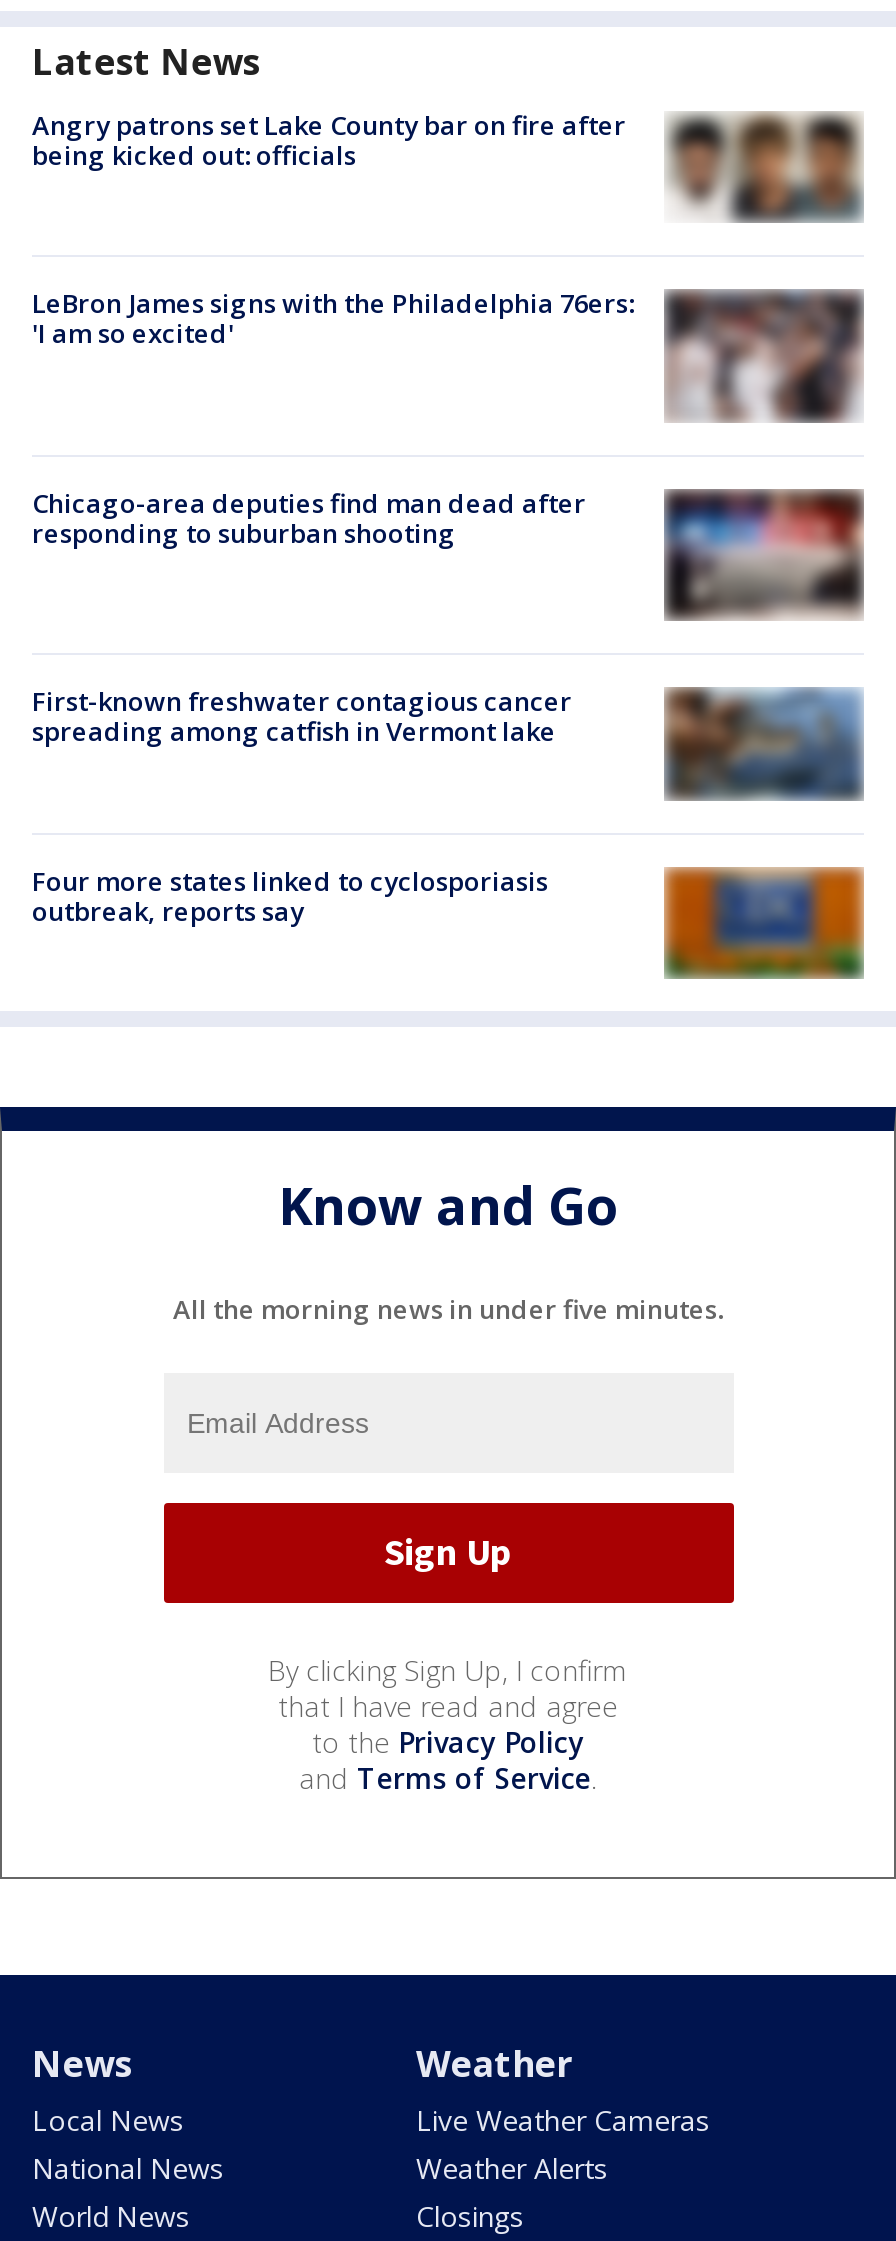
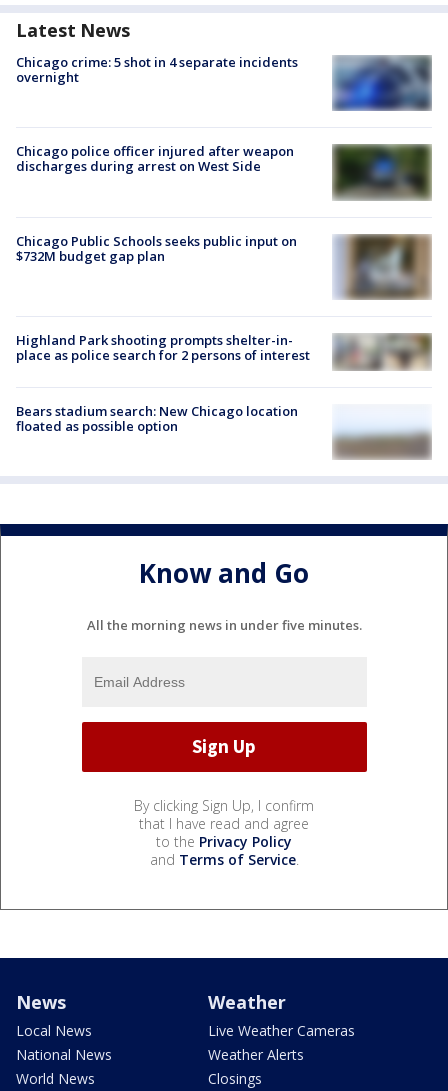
- [image]
- Angry patrons set Lake County bar on fire after
- being kicked out: officials
+ [image]
+ Chicago crime: 5 shot in 4 separate incidents
+ overnight

- [image]
- LeBron James signs with the Philadelphia 76ers:
- 'I am so excited'
+ [image]
+ Chicago police officer injured after weapon
+ discharges during arrest on West Side

- [image]
- Chicago-area deputies find man dead after
- responding to suburban shooting
+ [image]
+ Chicago Public Schools seeks public input on
+ $732M budget gap plan

- First-known freshwater contagious cancer
- spreading among catfish in Vermont lake
+ Highland Park shooting prompts shelter-in-
+ place as police search for 2 persons of interest

- [image]
+ [image]

- Four more states linked to cyclosporiasis
- outbreak, reports say
+ Bears stadium search: New Chicago location
+ floated as possible option

- [image]
+ [image]
